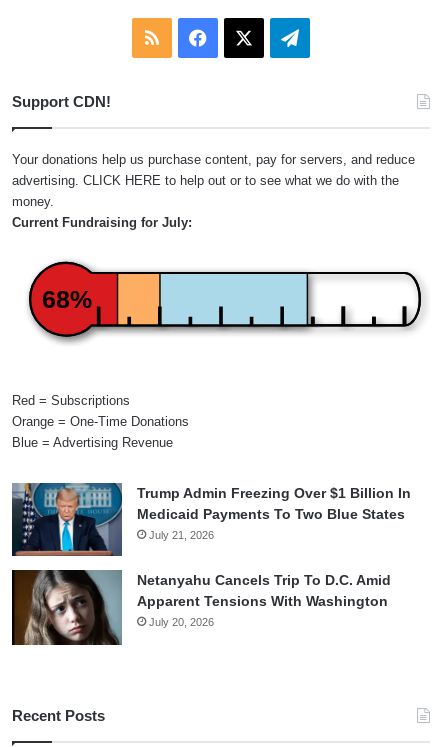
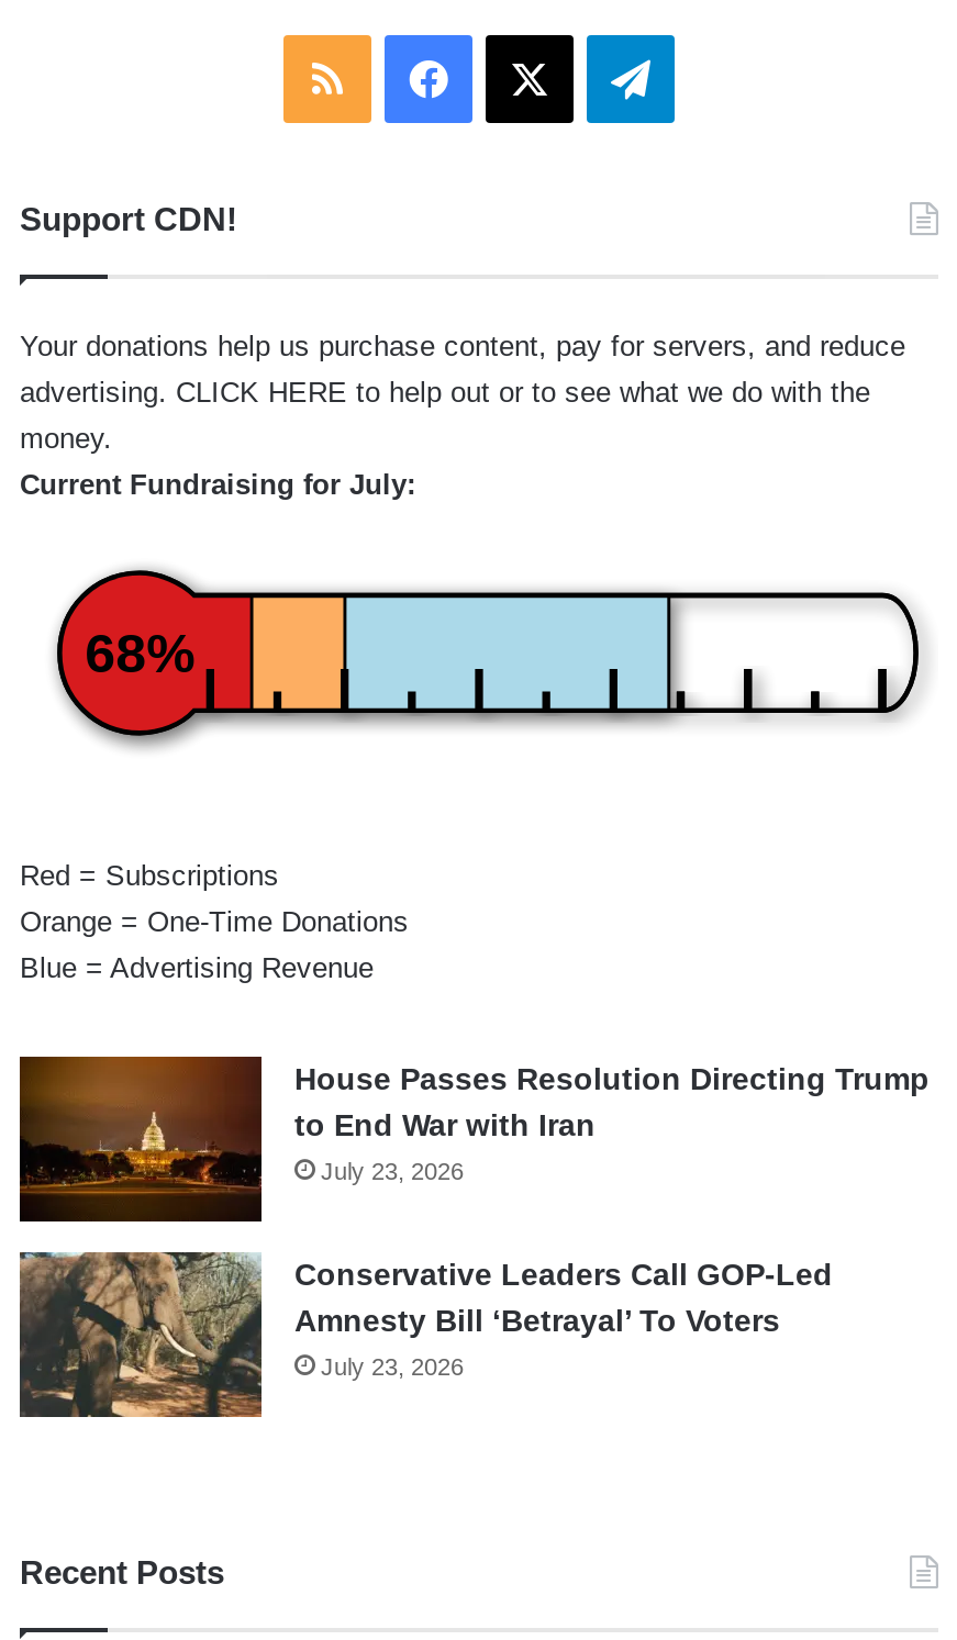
- [image]
- Trump Admin Freezing Over $1 Billion In
- Medicaid Payments To Two Blue States
- July 21, 2026
+ [image]
+ House Passes Resolution Directing Trump
+ to End War with Iran
+ July 23, 2026

- [image]
- Netanyahu Cancels Trip To D.C. Amid
- Apparent Tensions With Washington
- July 20, 2026
+ [image]
+ Conservative Leaders Call GOP-Led
+ Amnesty Bill ‘Betrayal’ To Voters
+ July 23, 2026
